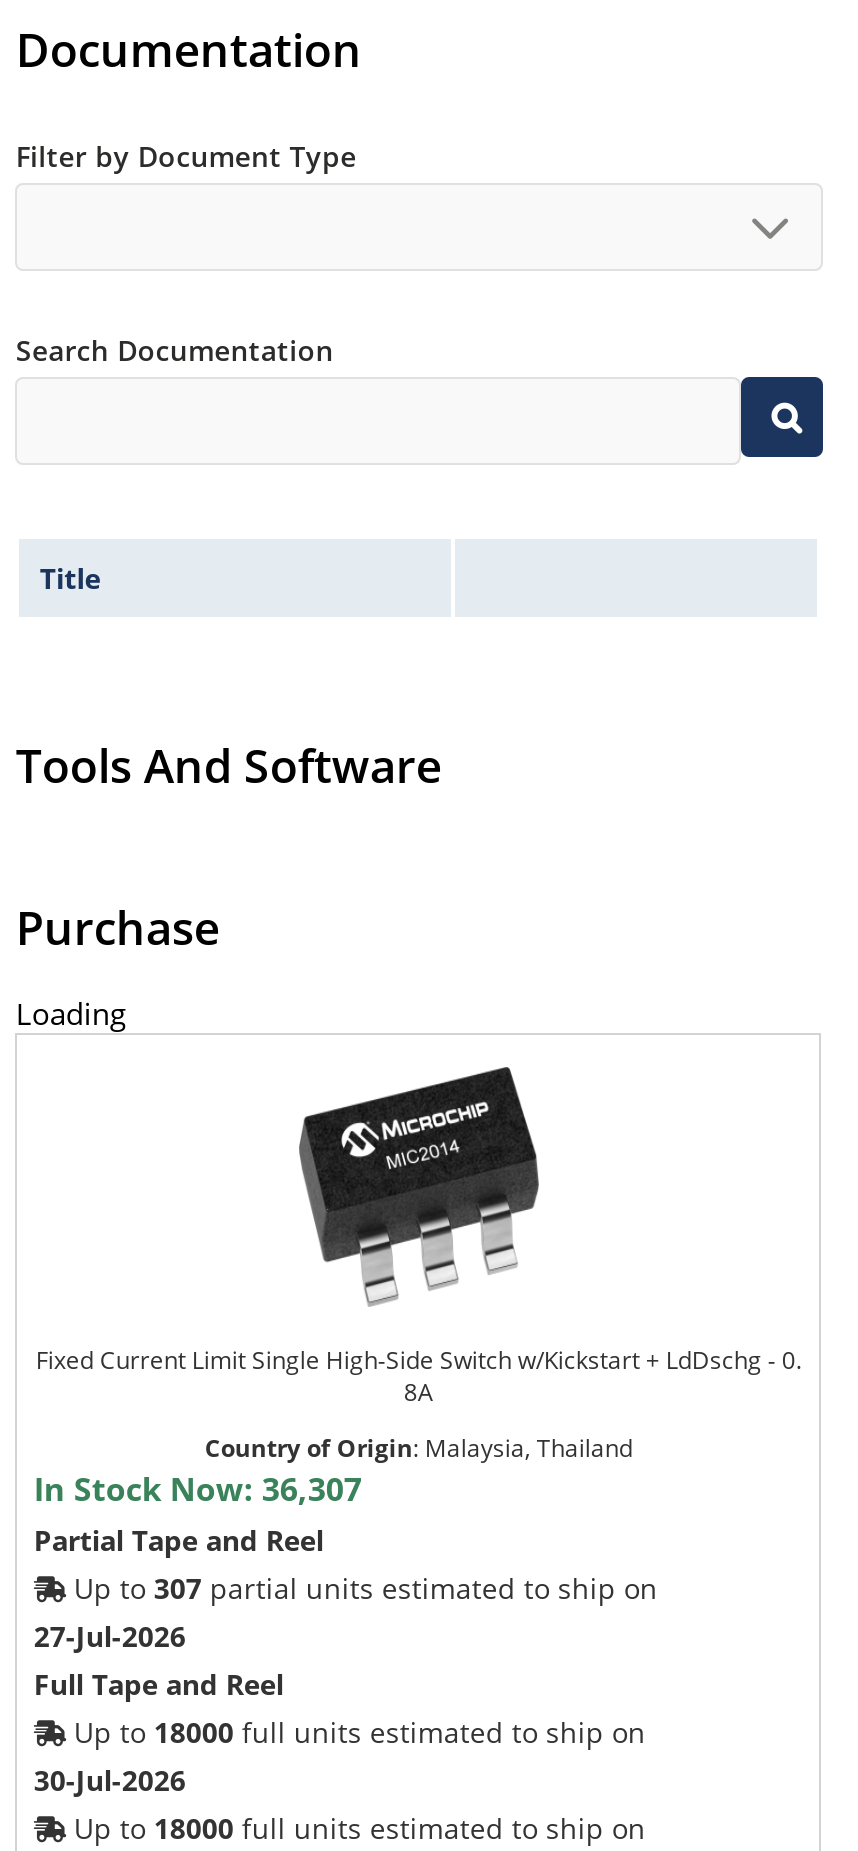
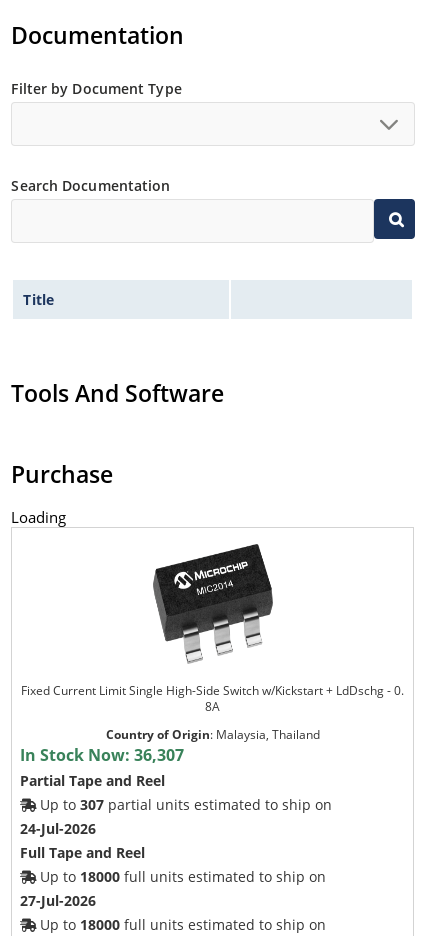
- 27-Jul-2026
+ 24-Jul-2026

- 30-Jul-2026
+ 27-Jul-2026
